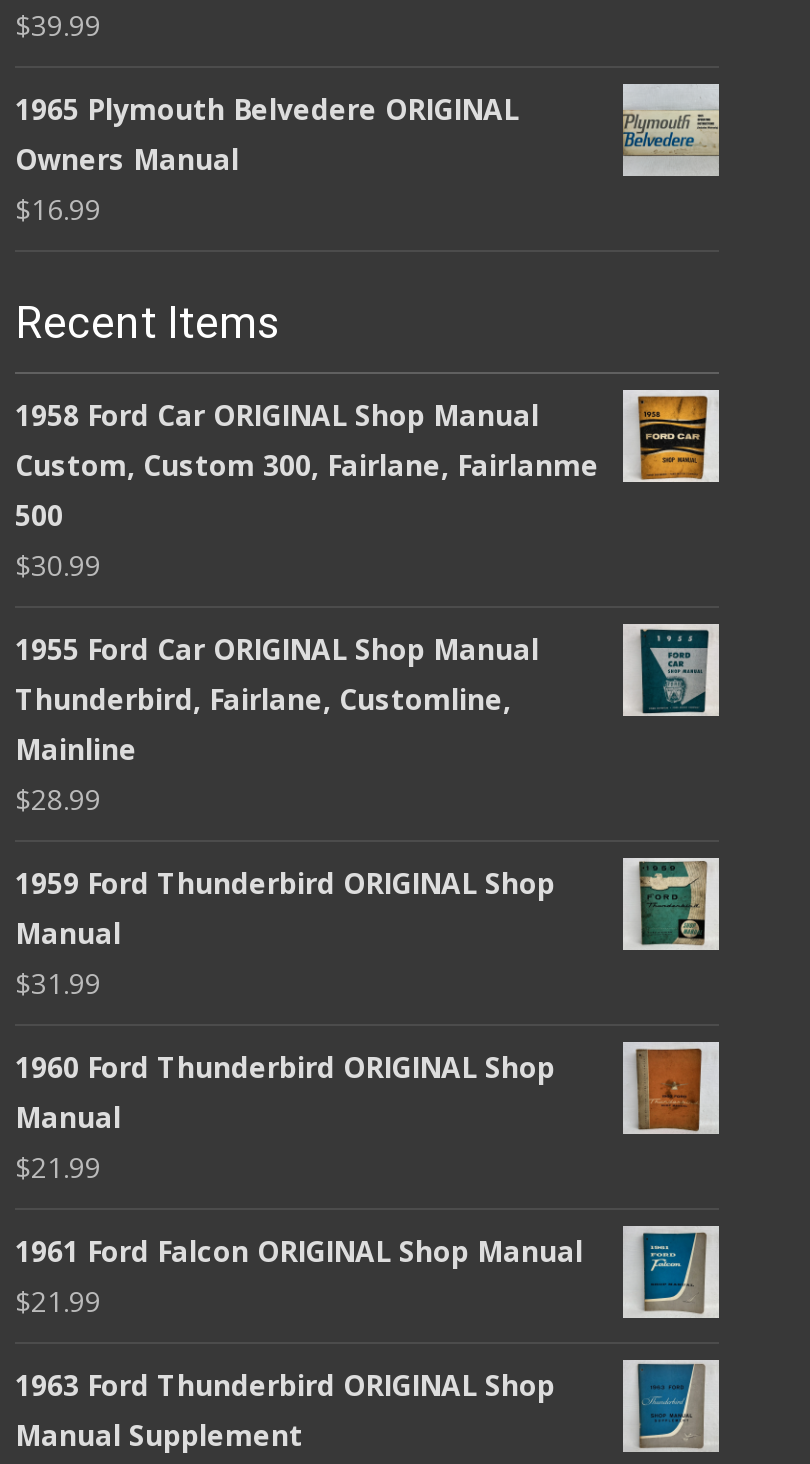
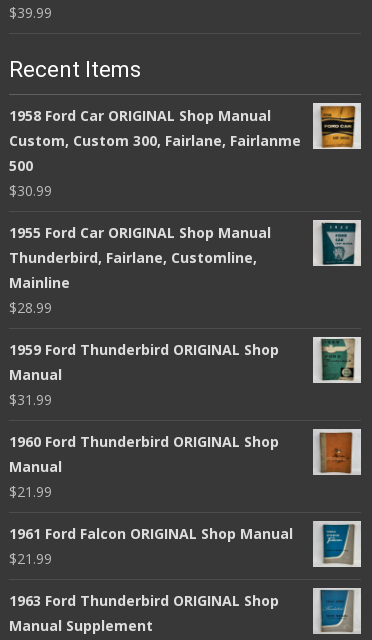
- 1965 Plymouth Belvedere ORIGINAL
- Owners Manual
- $16.99

- [image]
